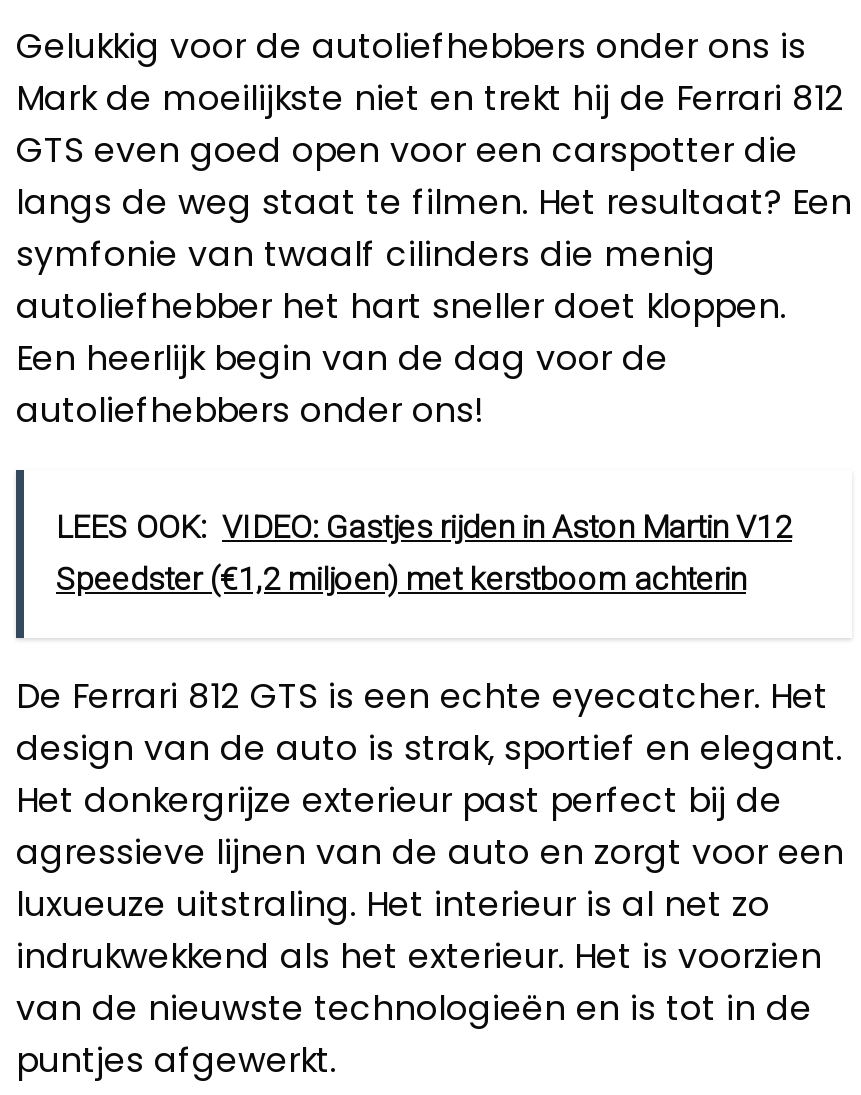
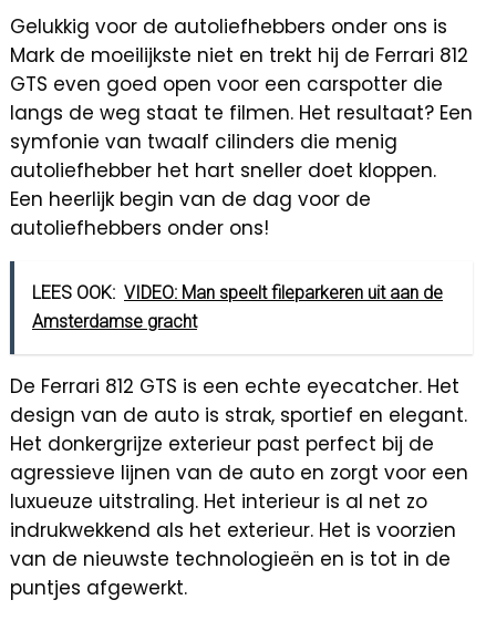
- LEES OOK: VIDEO: Gastjes rijden in Aston Martin V12
- Speedster (€1,2 miljoen) met kerstboom achterin
+ LEES OOK: VIDEO: Man speelt fileparkeren uit aan de
+ Amsterdamse gracht
